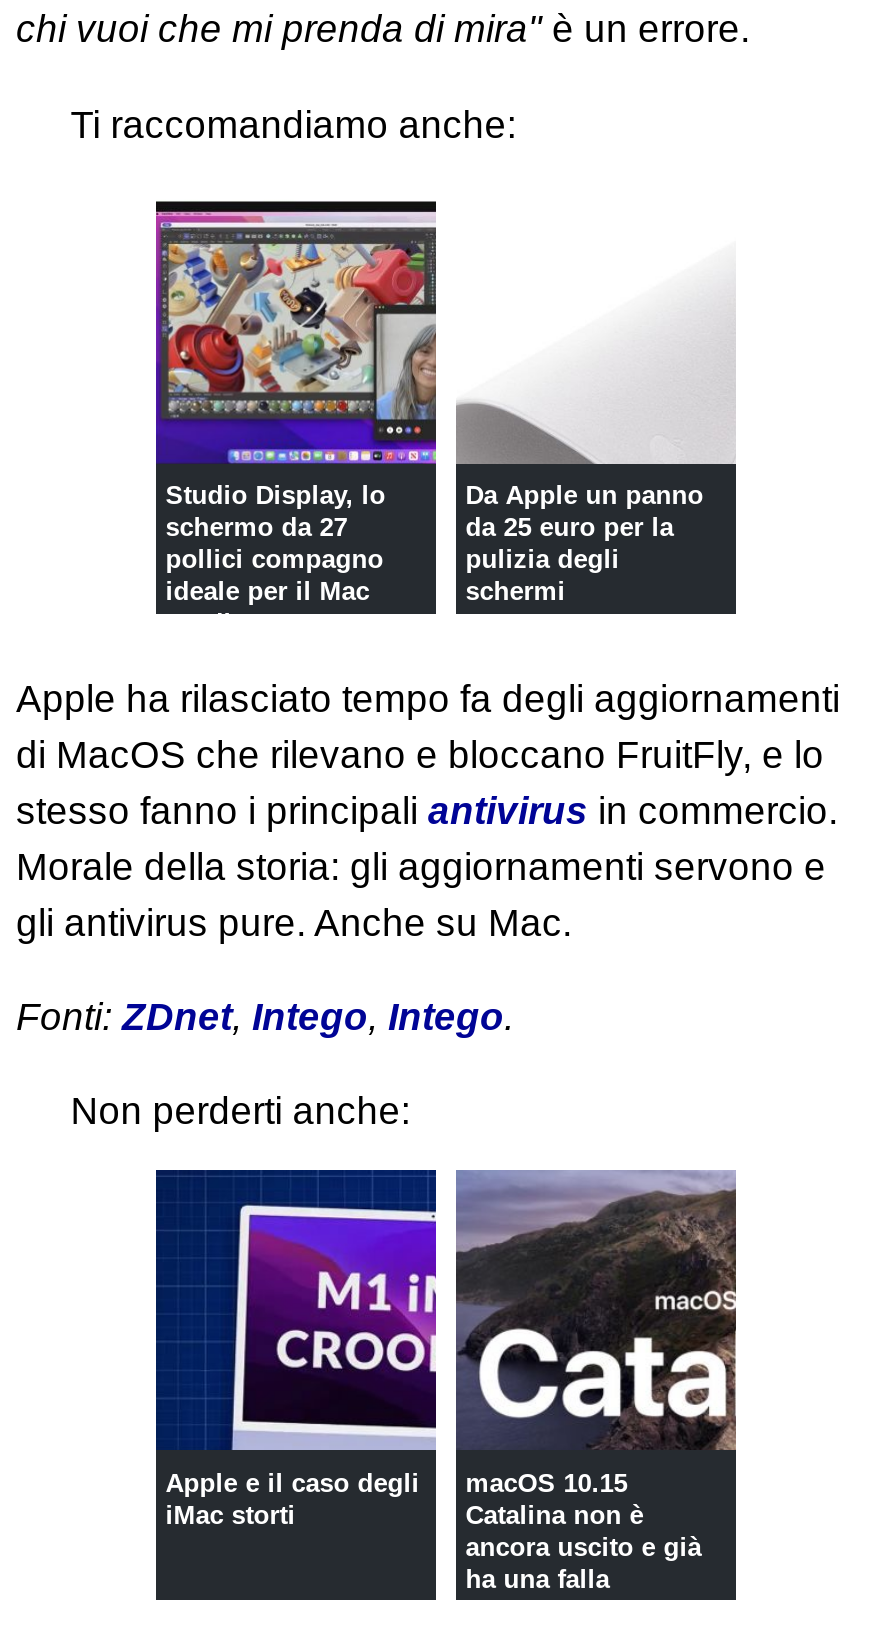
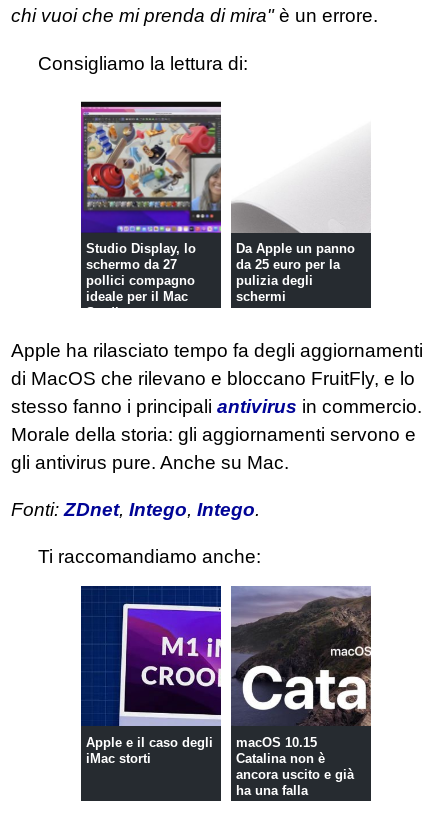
+ Consigliamo la lettura di:

moved down: Ti raccomandiamo anche:

- Non perderti anche:
